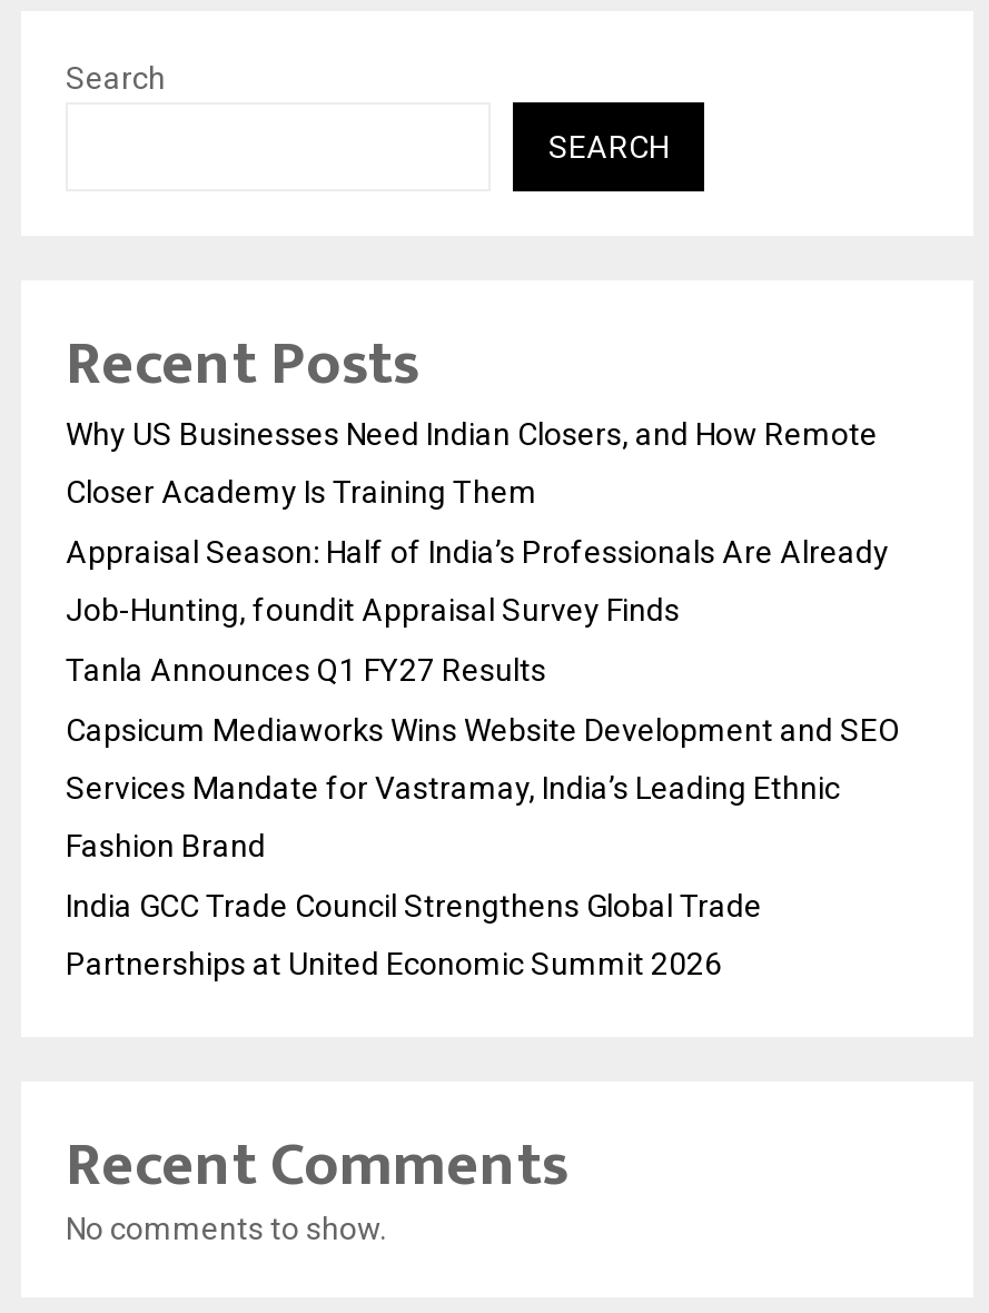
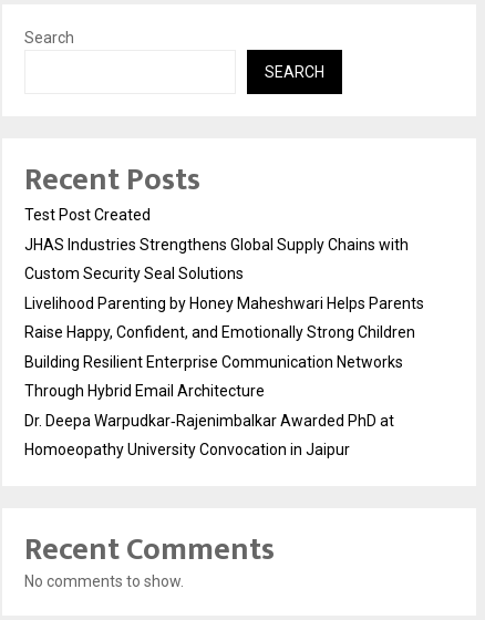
- Why US Businesses Need Indian Closers, and How Remote
- Closer Academy Is Training Them
- Appraisal Season: Half of India’s Professionals Are Already
- Job-Hunting, foundit Appraisal Survey Finds
- Tanla Announces Q1 FY27 Results
- Capsicum Mediaworks Wins Website Development and SEO
- Services Mandate for Vastramay, India’s Leading Ethnic
- Fashion Brand
- India GCC Trade Council Strengthens Global Trade
- Partnerships at United Economic Summit 2026
+ Test Post Created
+ JHAS Industries Strengthens Global Supply Chains with
+ Custom Security Seal Solutions
+ Livelihood Parenting by Honey Maheshwari Helps Parents
+ Raise Happy, Confident, and Emotionally Strong Children
+ Building Resilient Enterprise Communication Networks
+ Through Hybrid Email Architecture
+ Dr. Deepa Warpudkar‑Rajenimbalkar Awarded PhD at
+ Homoeopathy University Convocation in Jaipur
